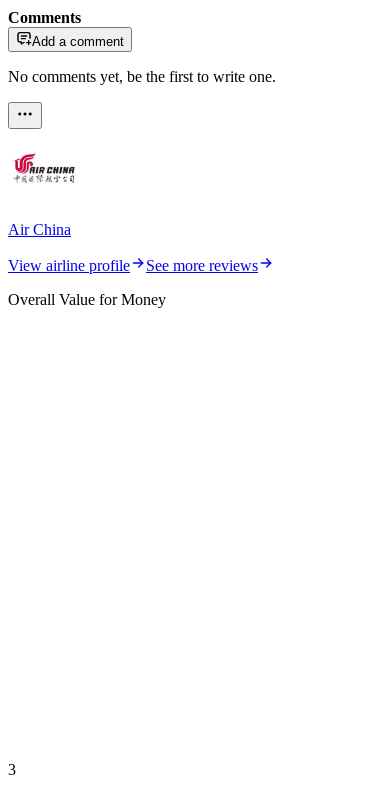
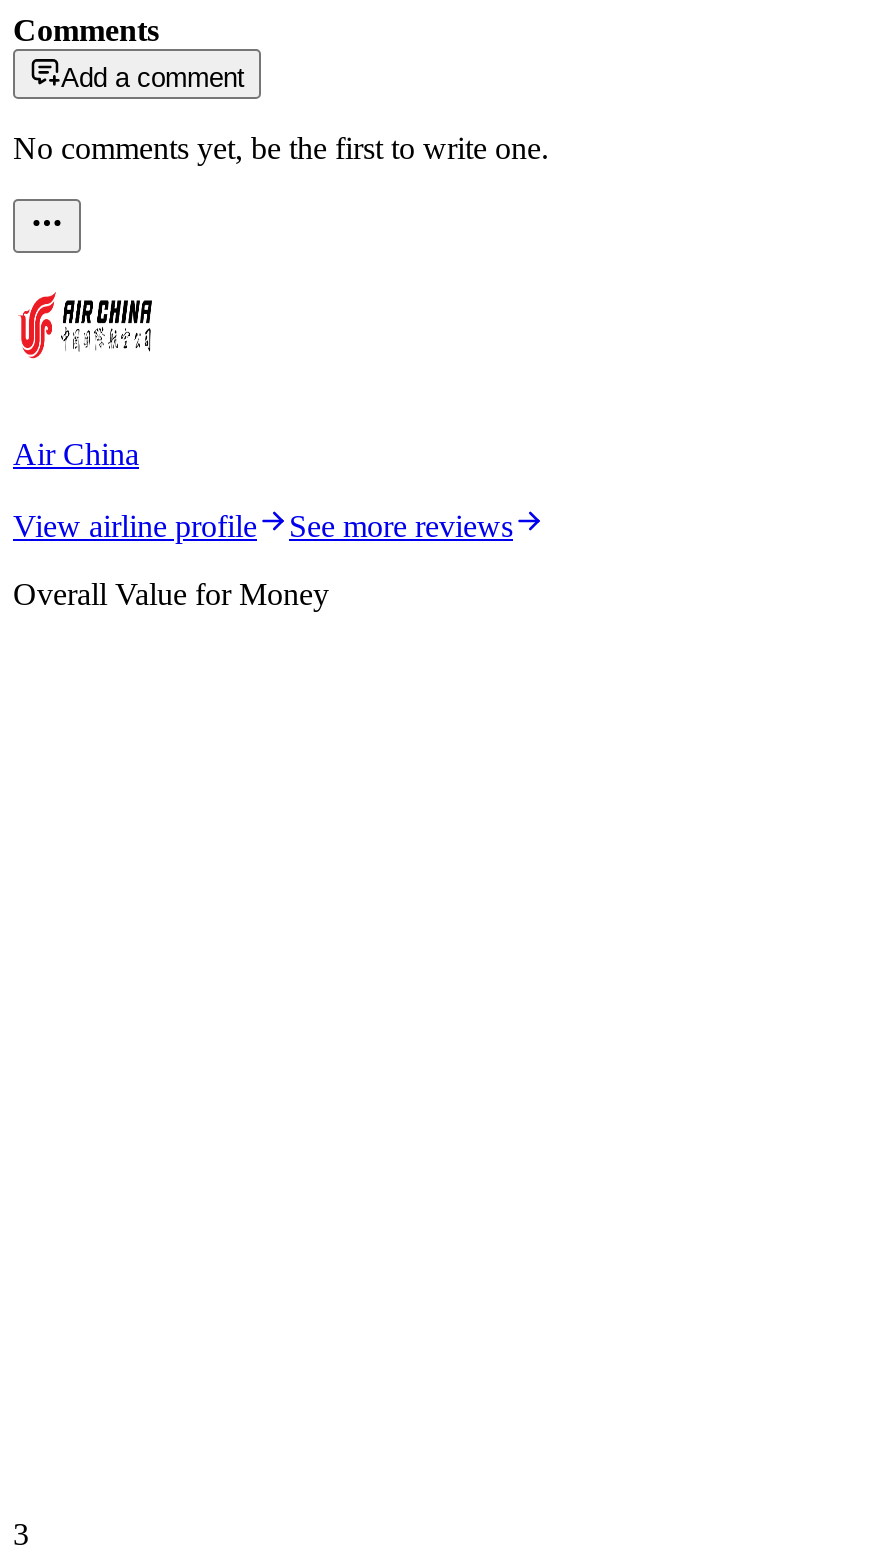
- [image]
+ [image]
